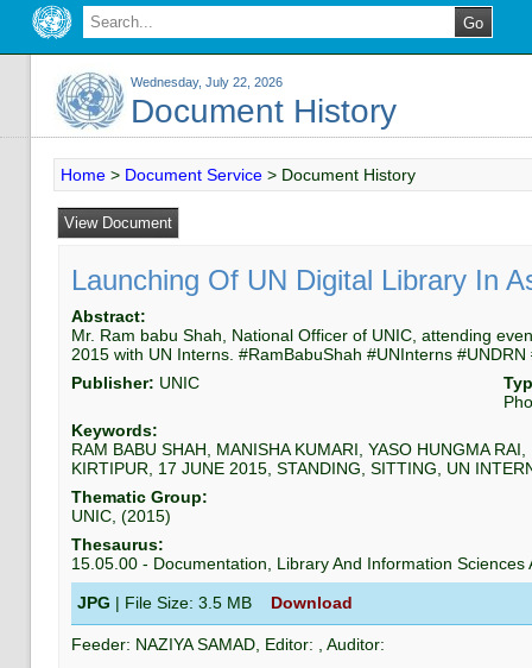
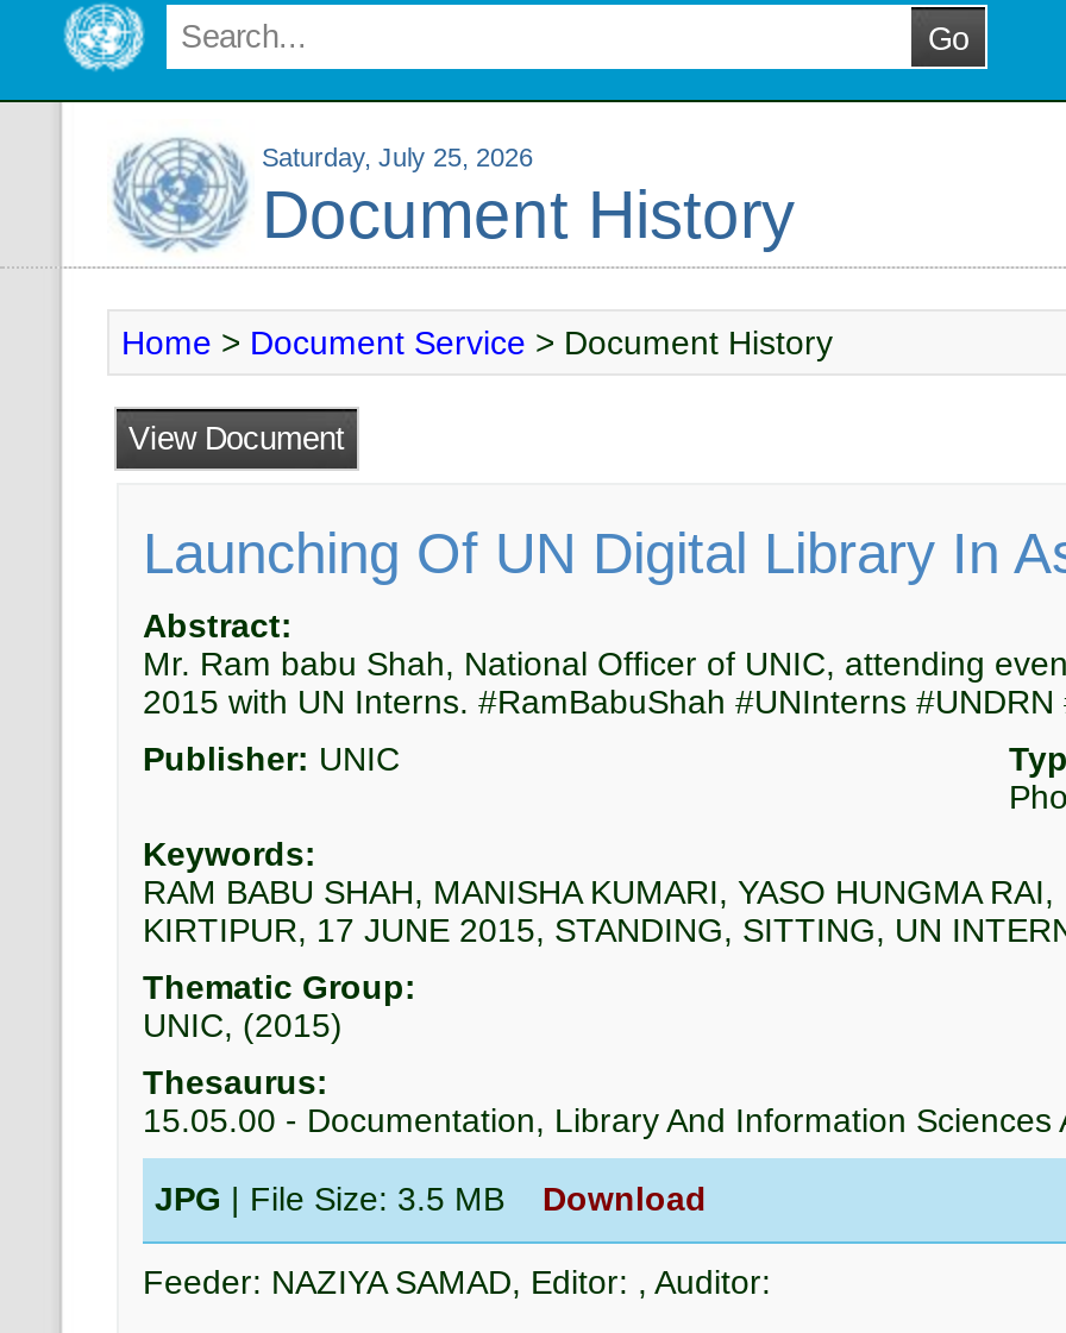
- Wednesday, July 22, 2026
+ Saturday, July 25, 2026
